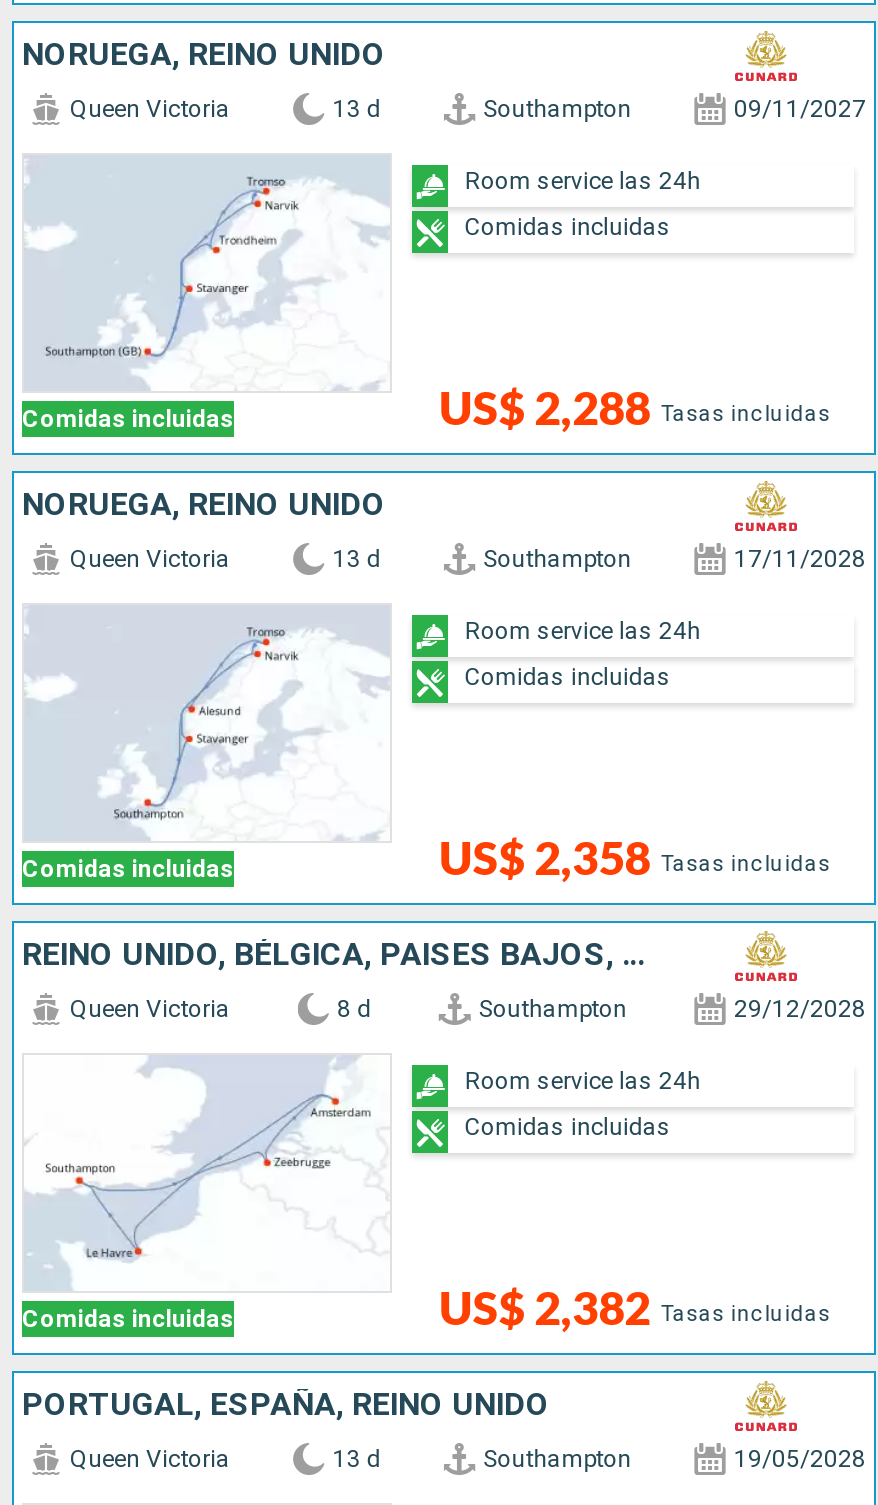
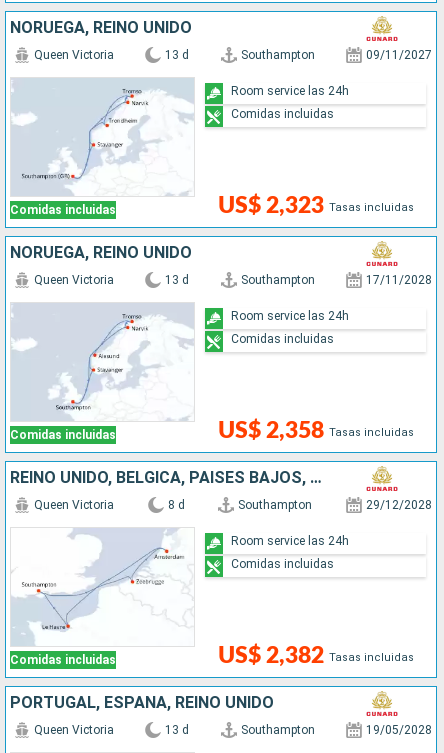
- US$ 2,288 Tasas incluidas
+ US$ 2,323 Tasas incluidas
